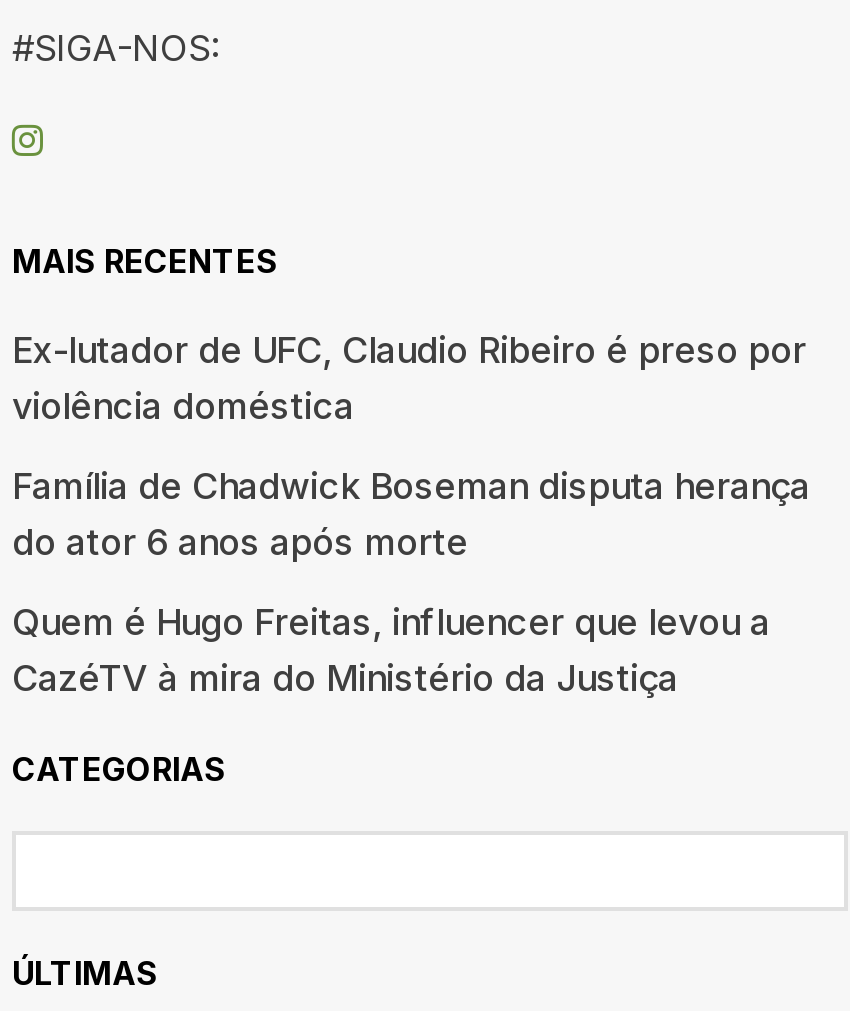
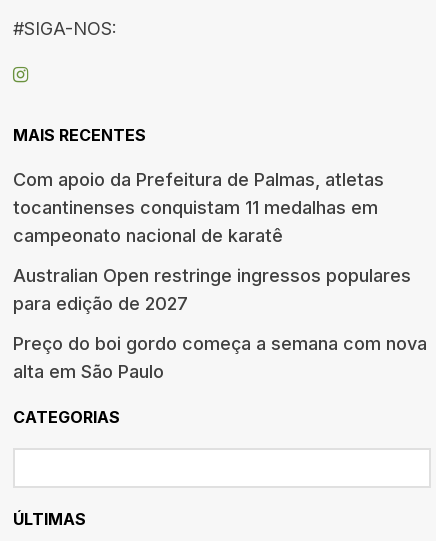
- Ex-lutador de UFC, Claudio Ribeiro é preso por
- violência doméstica
+ Com apoio da Prefeitura de Palmas, atletas
+ tocantinenses conquistam 11 medalhas em
+ campeonato nacional de karatê

- Família de Chadwick Boseman disputa herança
- do ator 6 anos após morte
+ Australian Open restringe ingressos populares
+ para edição de 2027

- Quem é Hugo Freitas, influencer que levou a
- CazéTV à mira do Ministério da Justiça
+ Preço do boi gordo começa a semana com nova
+ alta em São Paulo
